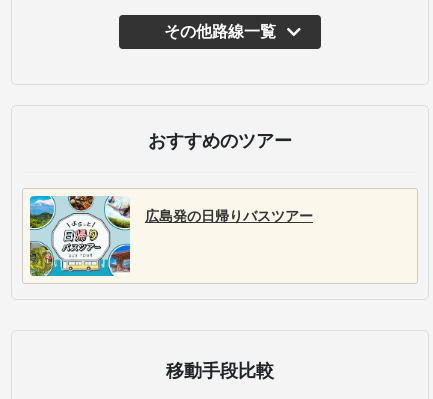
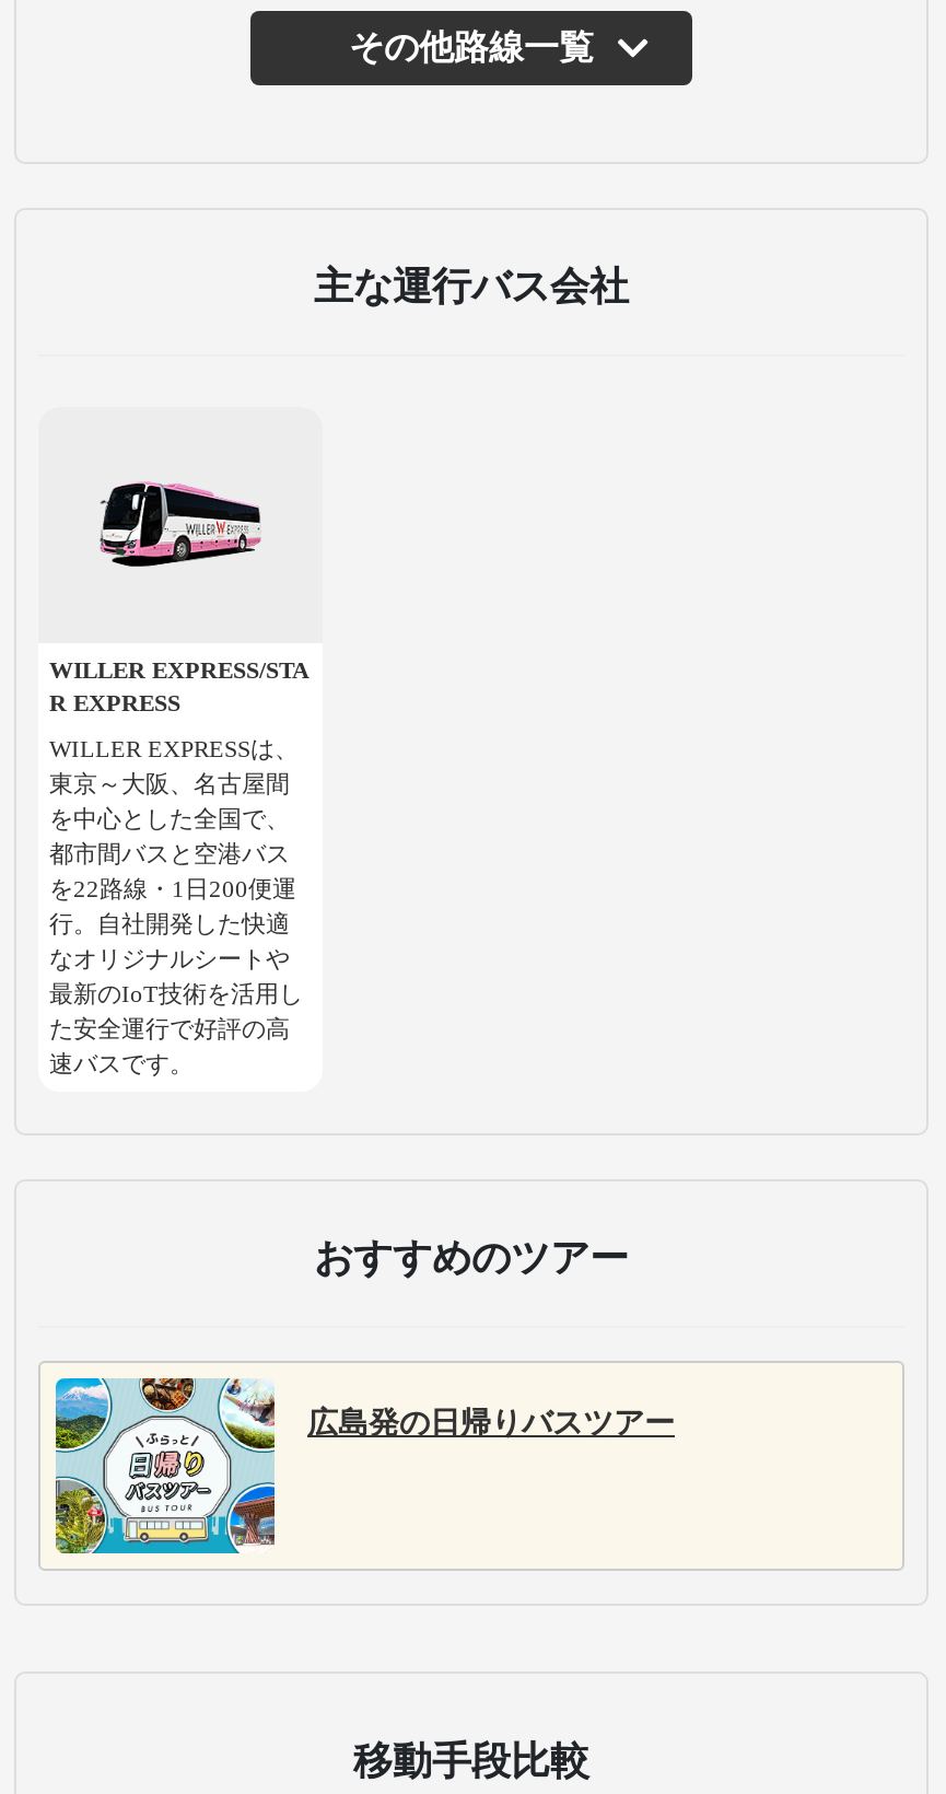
+ [image]
+ WILLER EXPRESS/STA
+ R EXPRESS
+ WILLER EXPRESSは、
+ 東京～大阪、名古屋間
+ を中心とした全国で、
+ 都市間バスと空港バス
+ を22路線・1日200便運
+ 行。自社開発した快適
+ なオリジナルシートや
+ 最新のIoT技術を活用し
+ た安全運行で好評の高
+ 速バスです。

+ 主な運行バス会社
